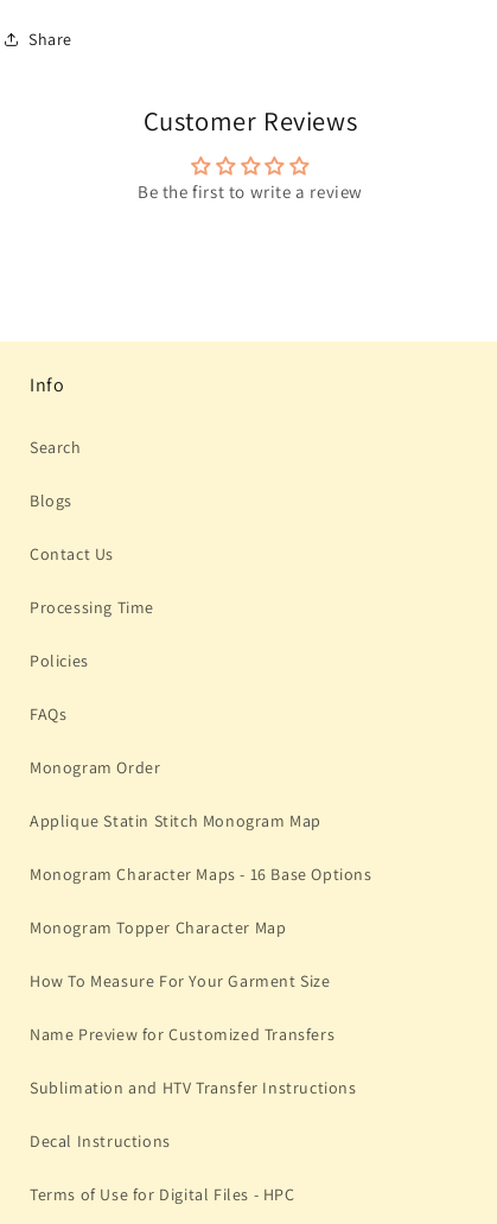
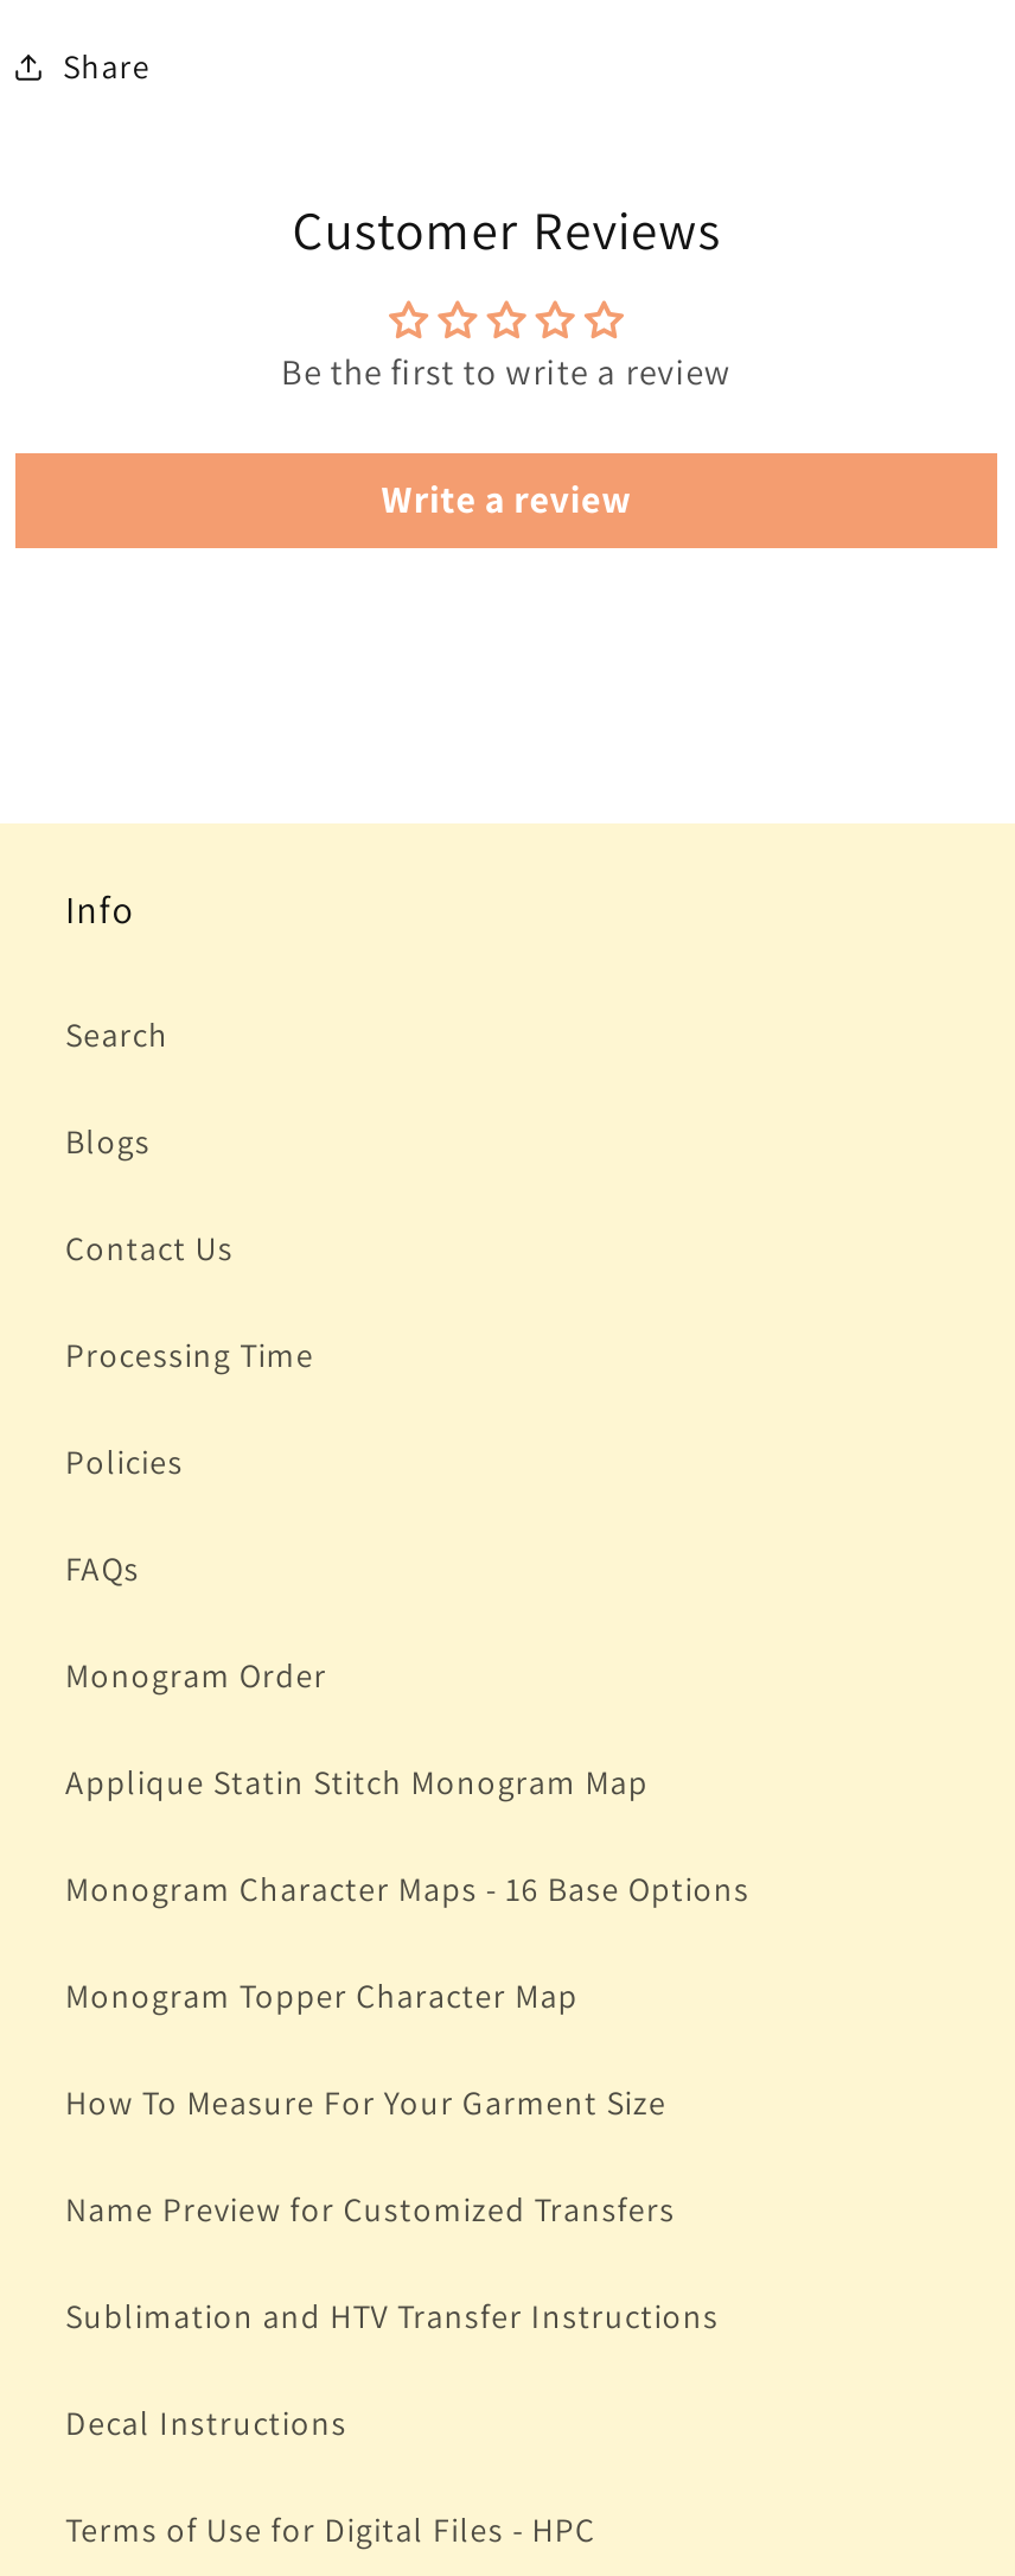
+ Write a review
